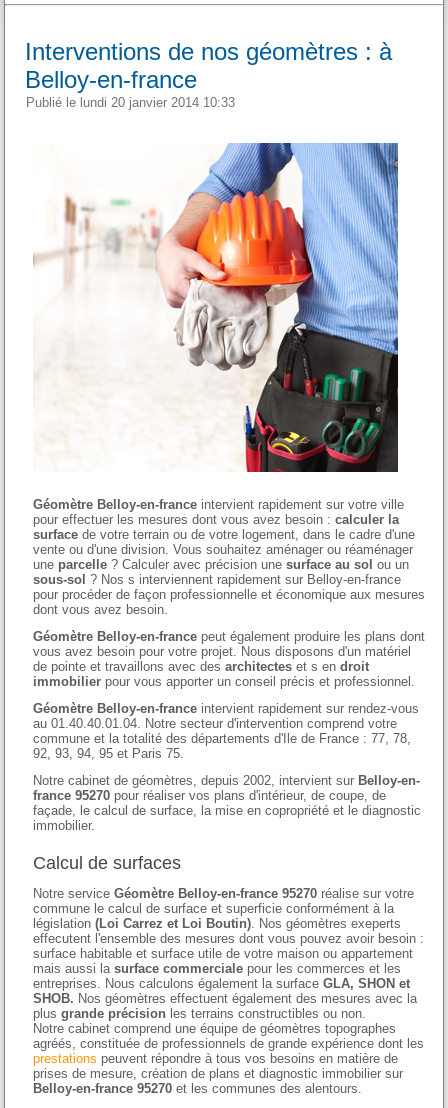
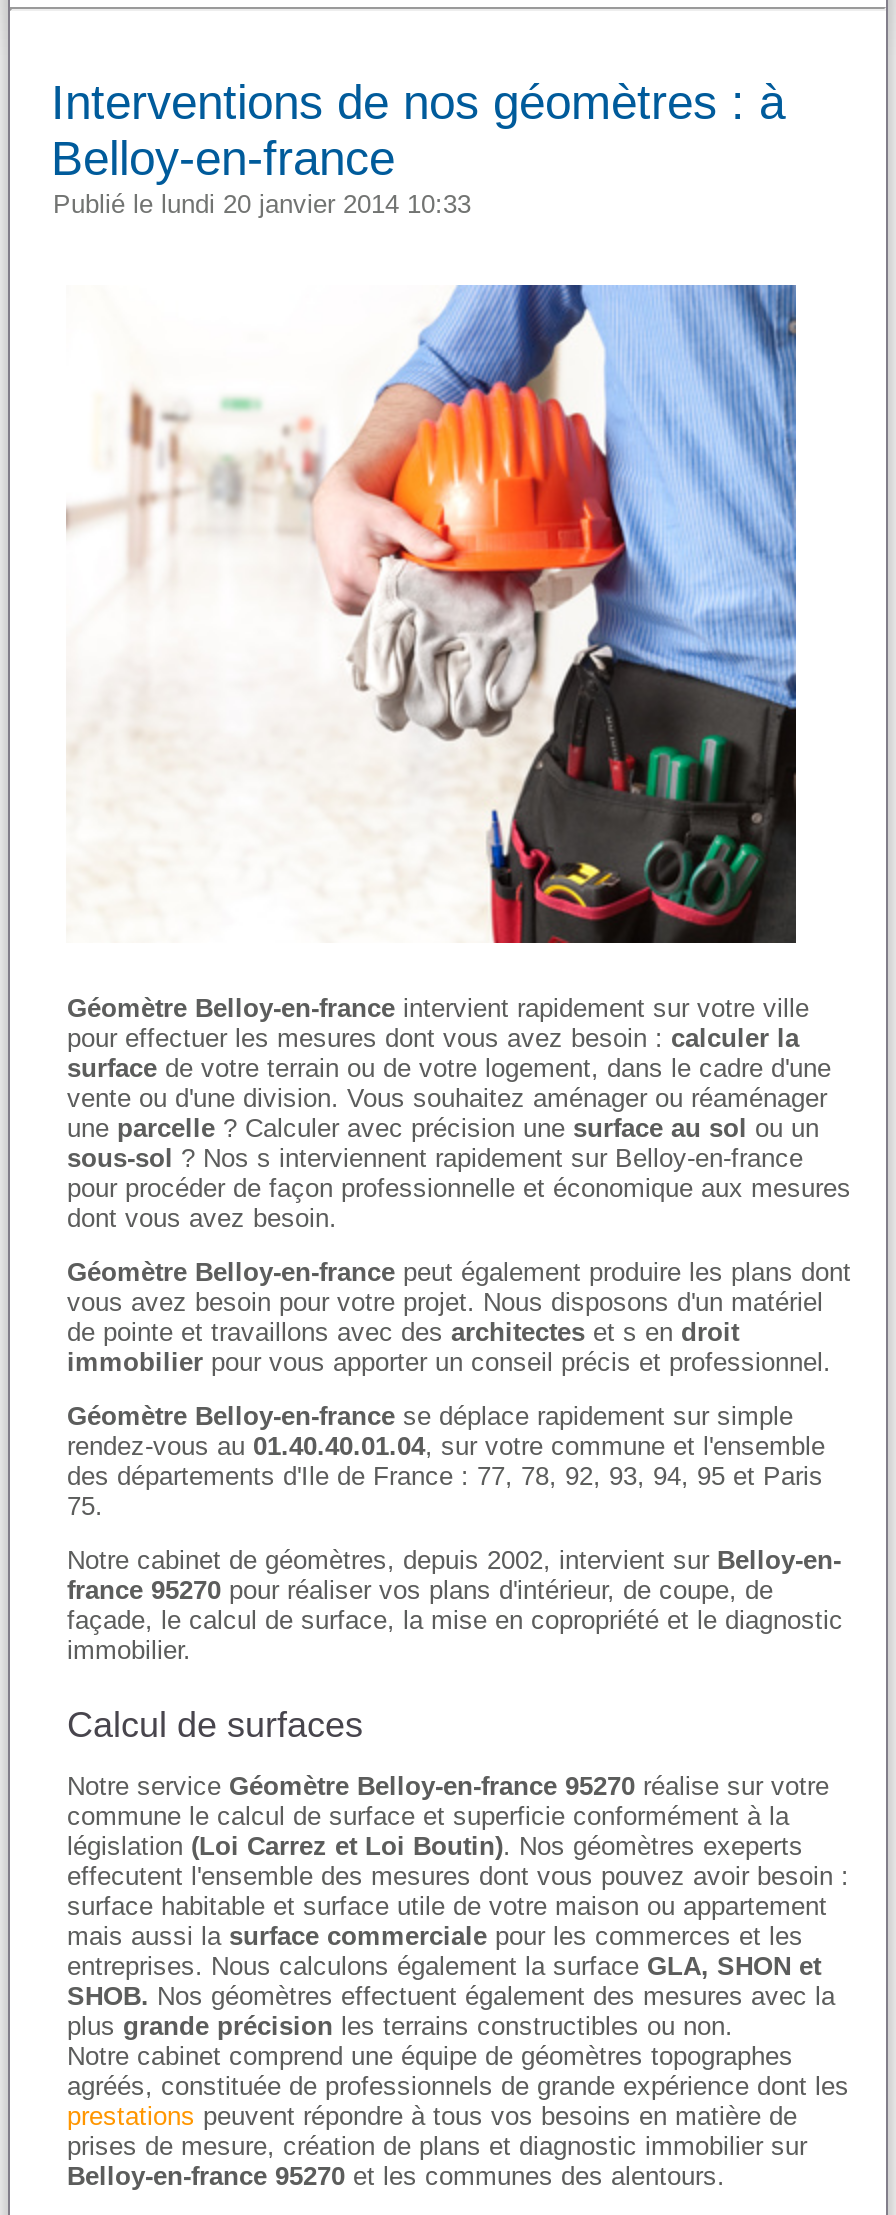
- Géomètre Belloy-en-france intervient rapidement sur rendez-vous
- au 01.40.40.01.04. Notre secteur d'intervention comprend votre
- commune et la totalité des départements d'Ile de France : 77, 78,
- 92, 93, 94, 95 et Paris 75.
+ Géomètre Belloy-en-france se déplace rapidement sur simple
+ rendez-vous au 01.40.40.01.04, sur votre commune et l'ensemble
+ des départements d'Ile de France : 77, 78, 92, 93, 94, 95 et Paris
+ 75.
